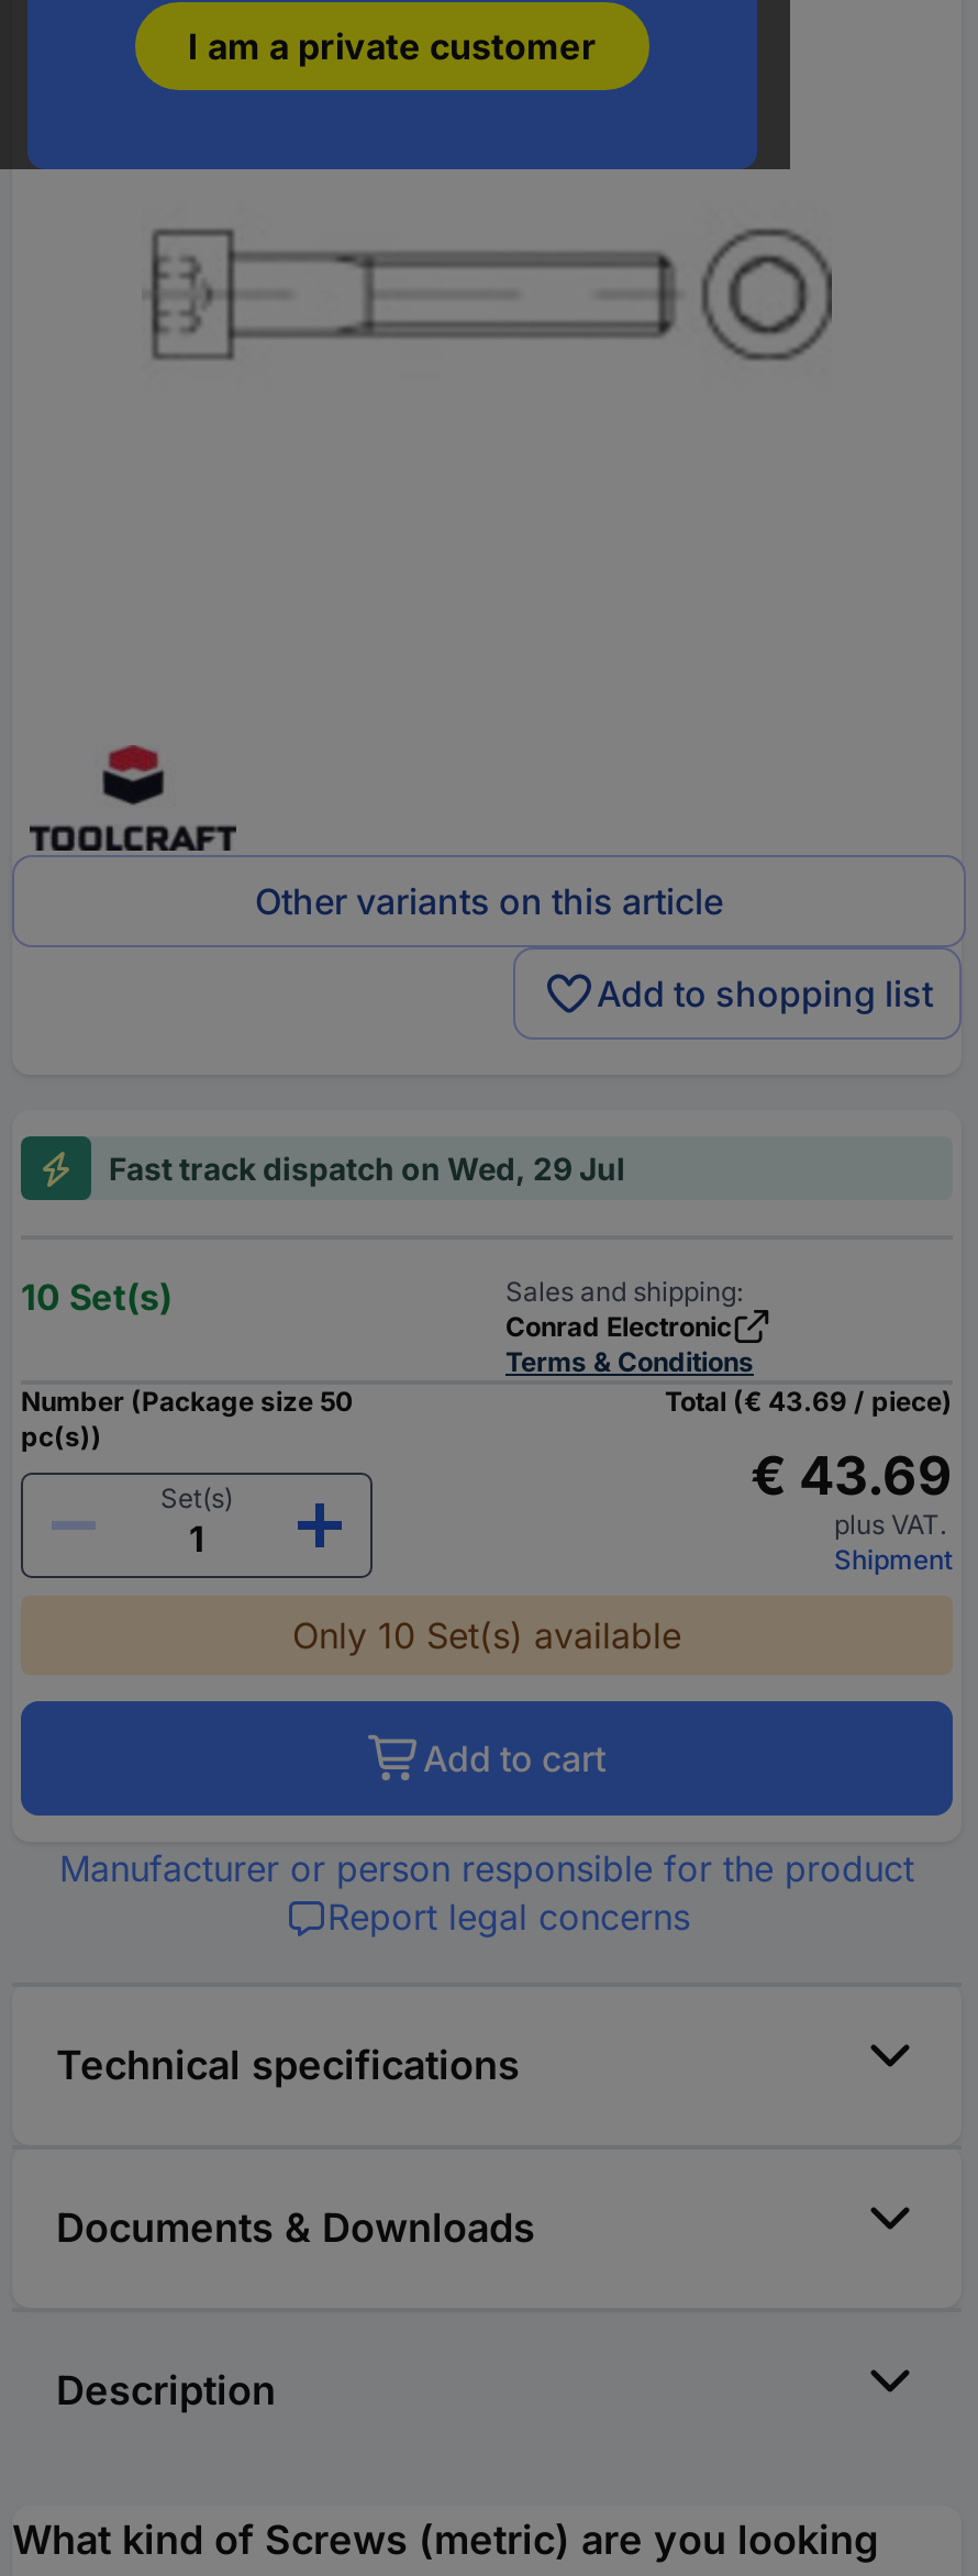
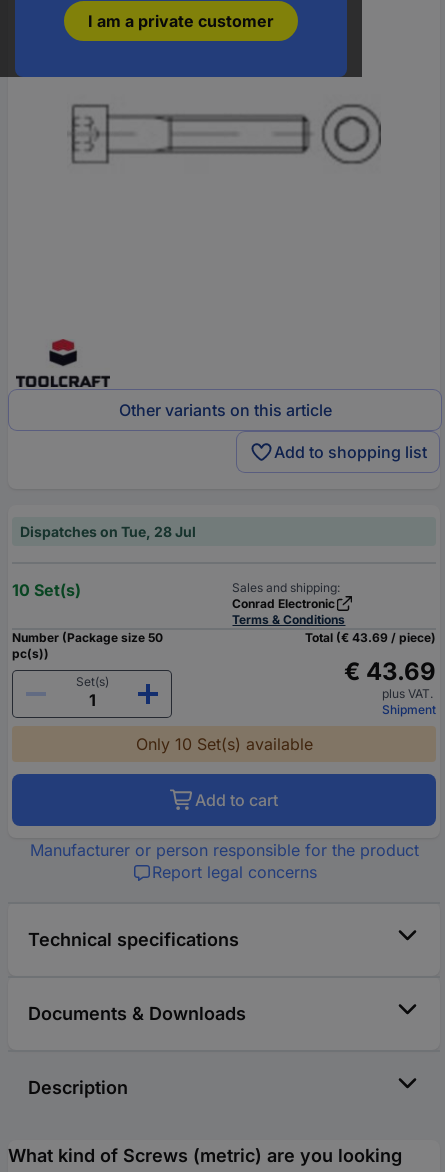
- Fast track dispatch on Wed, 29 Jul
+ Dispatches on Tue, 28 Jul
